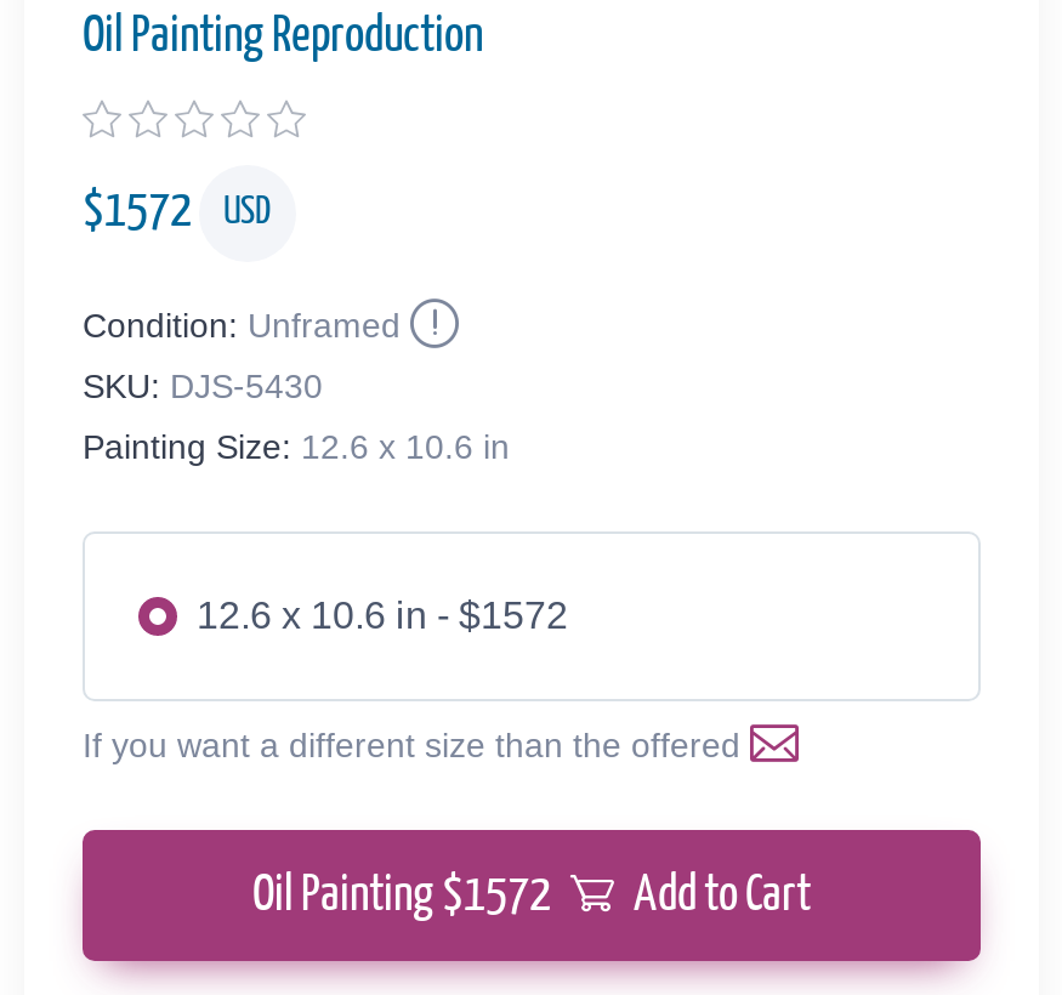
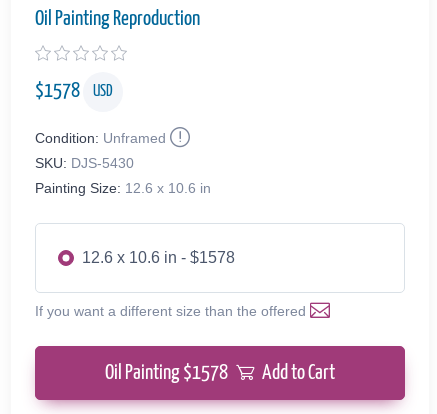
- $1572 USD
+ $1578 USD

- 12.6 x 10.6 in - $1572
+ 12.6 x 10.6 in - $1578

- Oil Painting $1572 Add to Cart
+ Oil Painting $1578 Add to Cart
